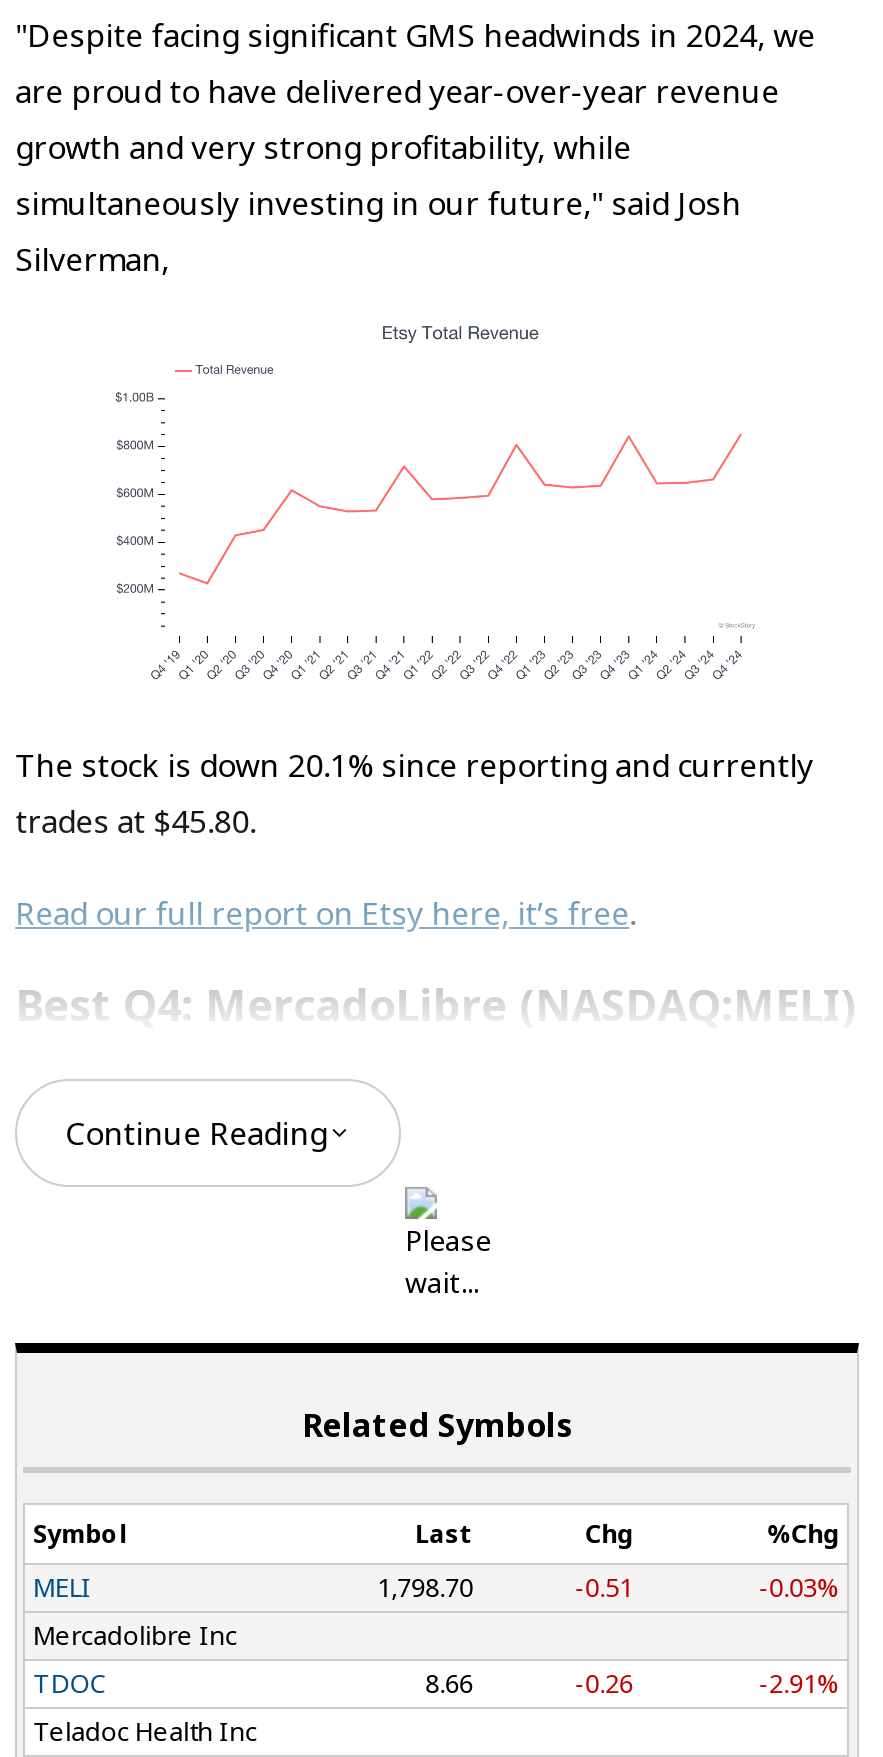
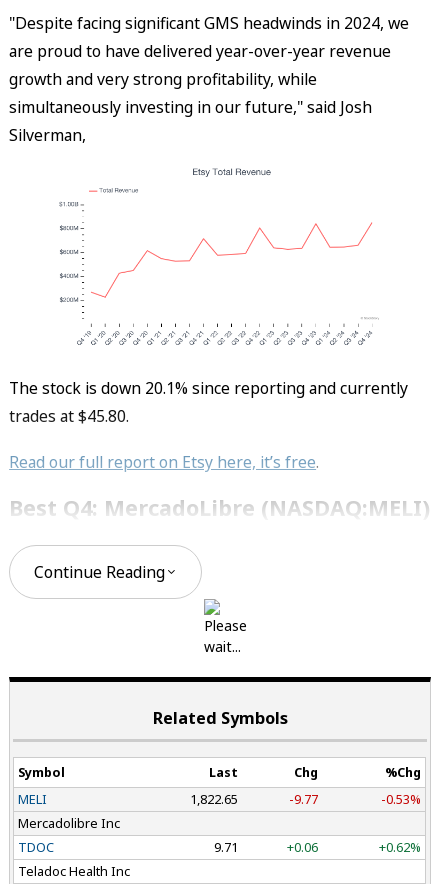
- 1,798.70
+ 1,822.65

- -0.51
+ -9.77

- -0.03%
+ -0.53%

- 8.66
+ 9.71

- -0.26
+ +0.06

- -2.91%
+ +0.62%
